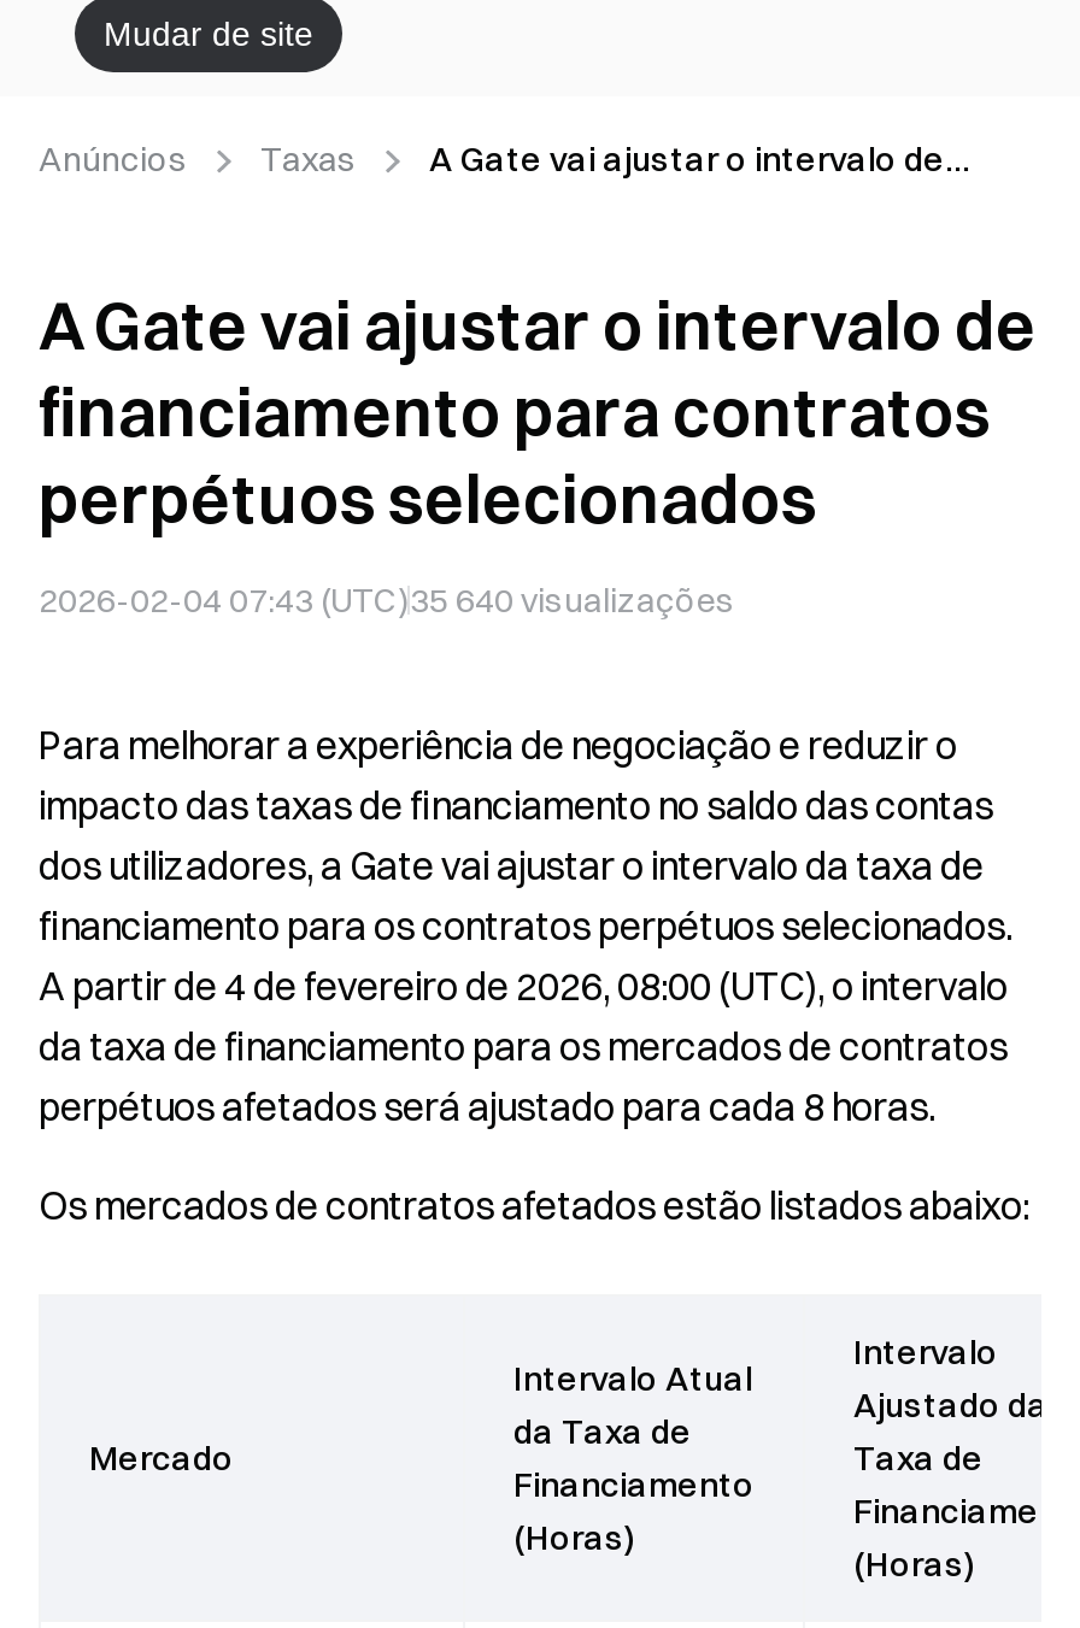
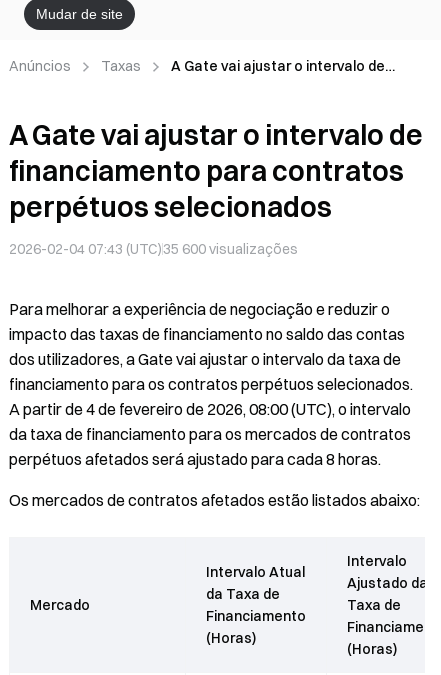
- 2026-02-04 07:43 (UTC)35 640 visualizações
+ 2026-02-04 07:43 (UTC)35 600 visualizações
